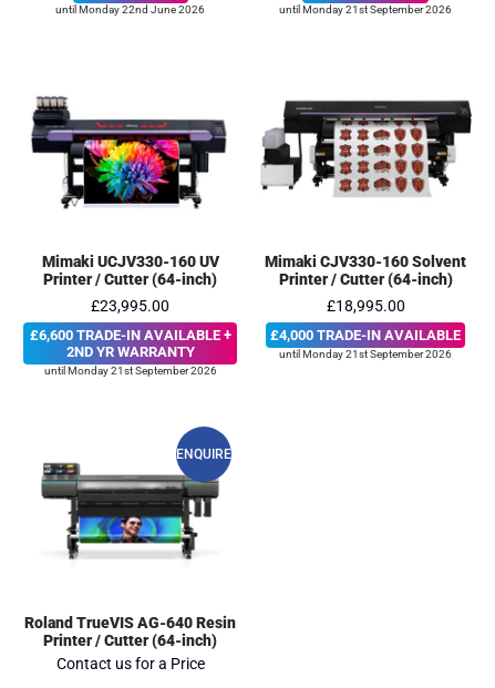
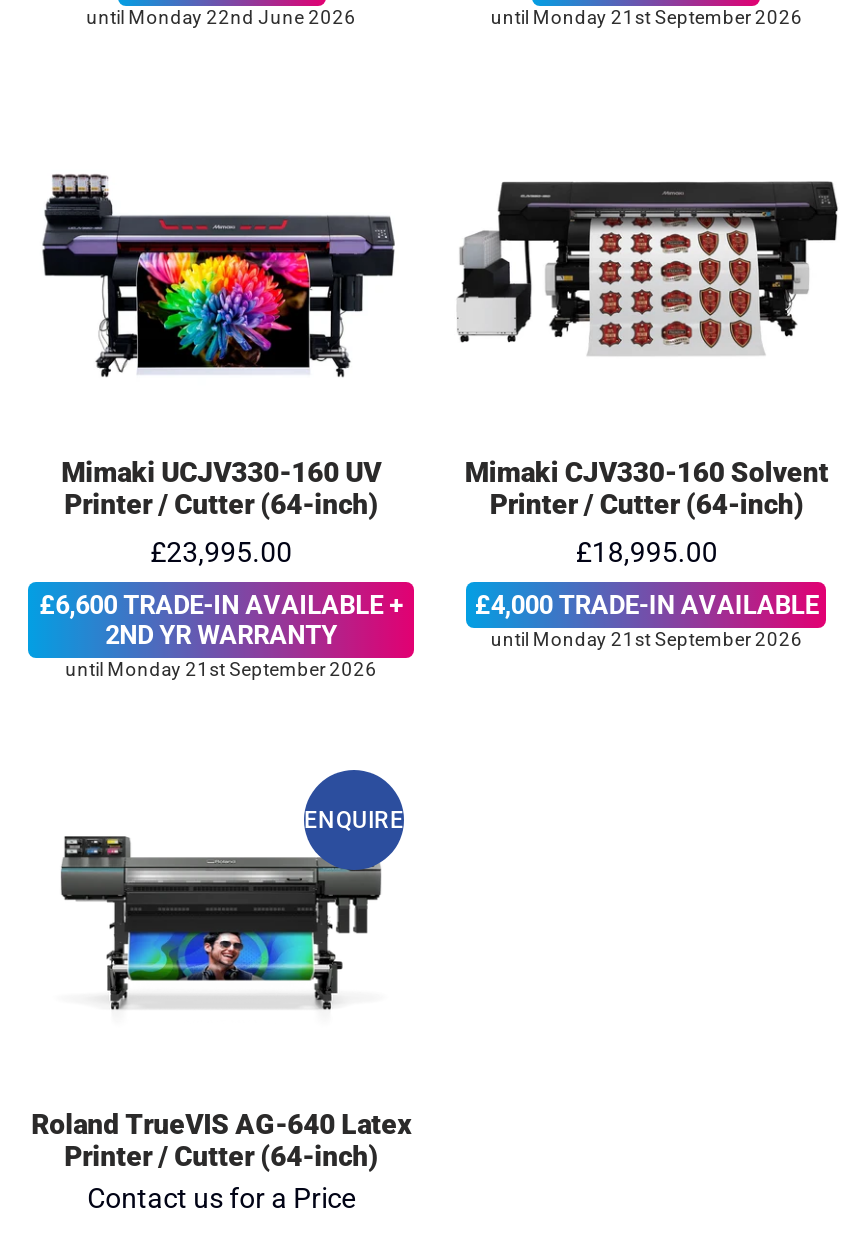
- Roland TrueVIS AG-640 Resin
+ Roland TrueVIS AG-640 Latex
